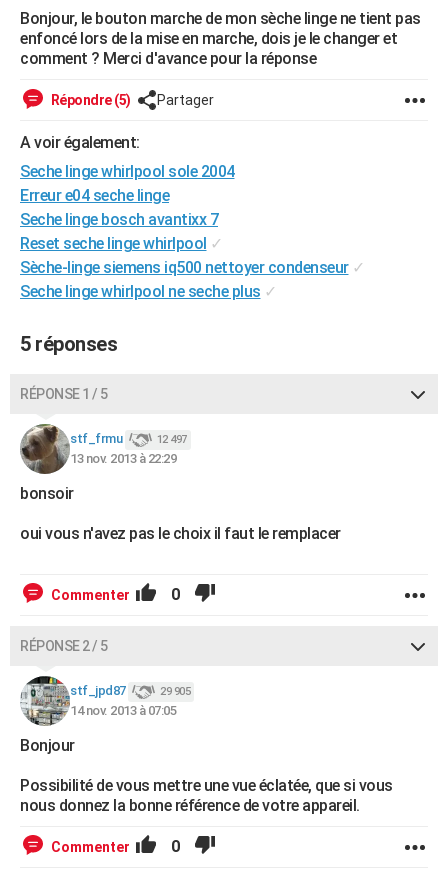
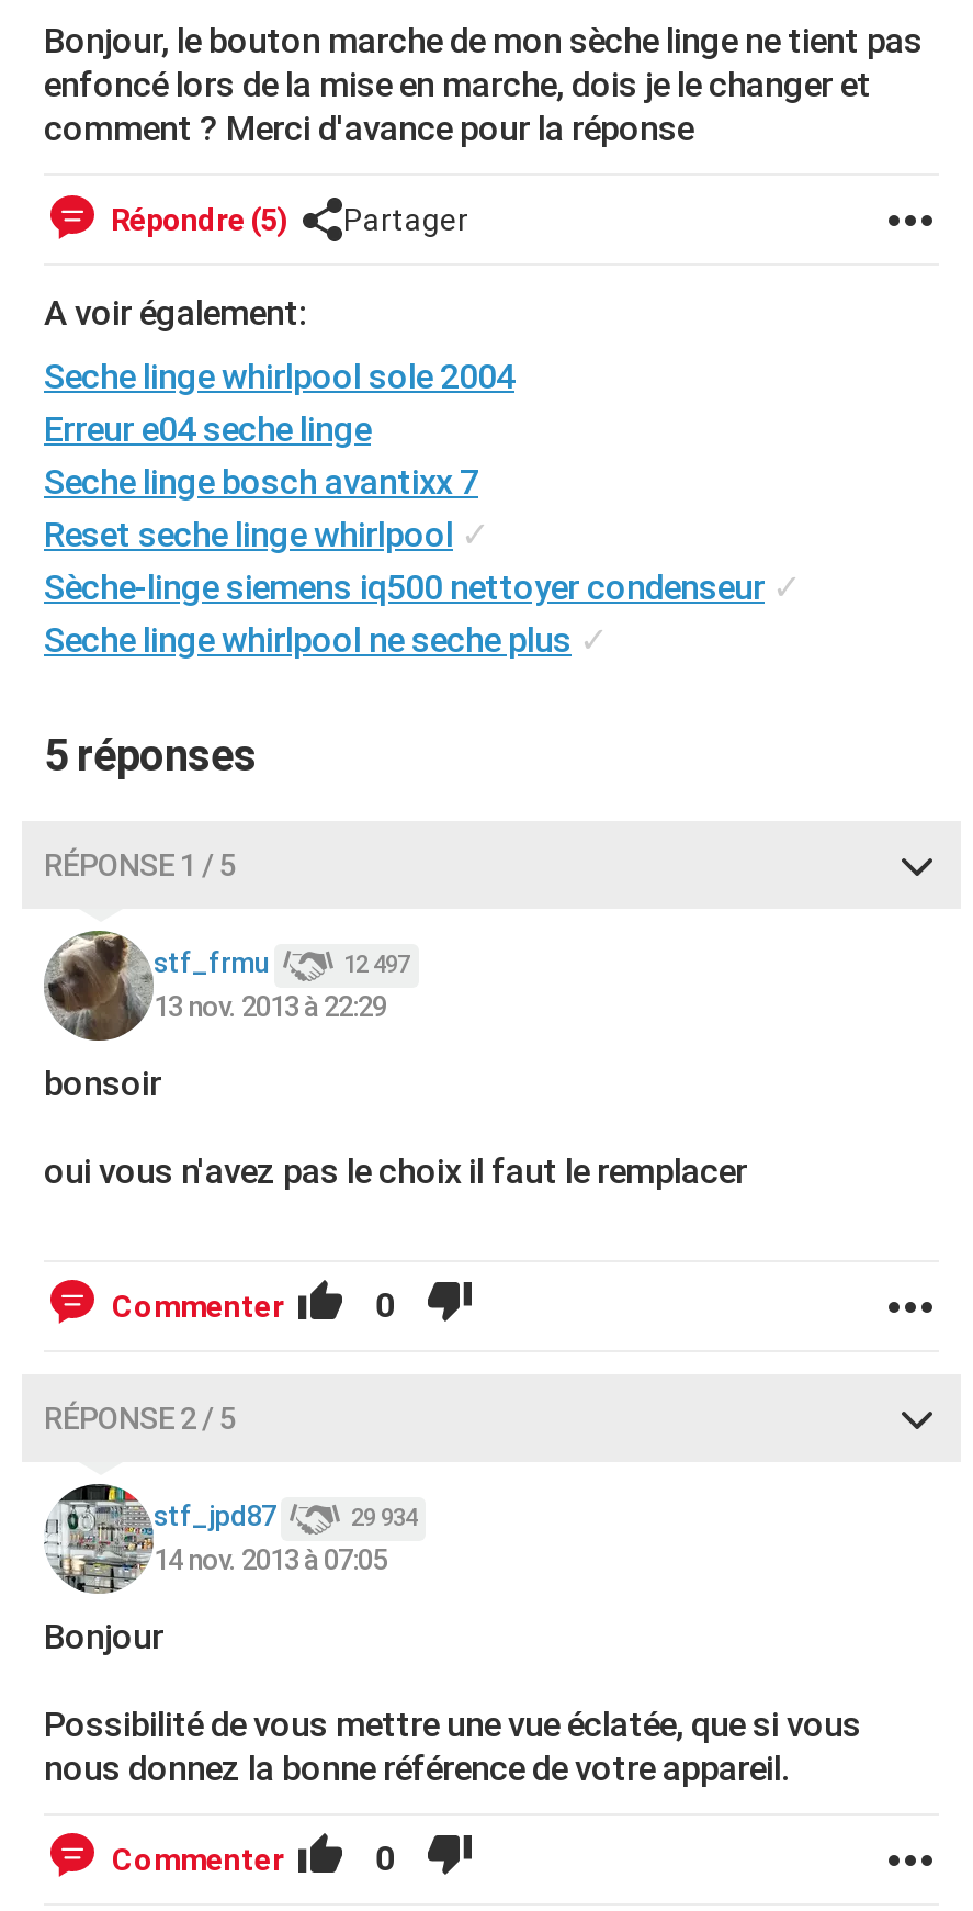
- 29 905
+ 29 934
